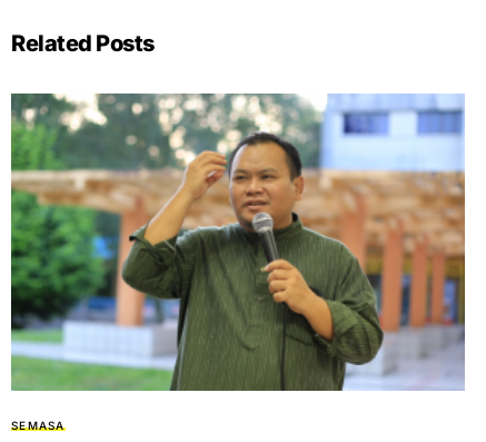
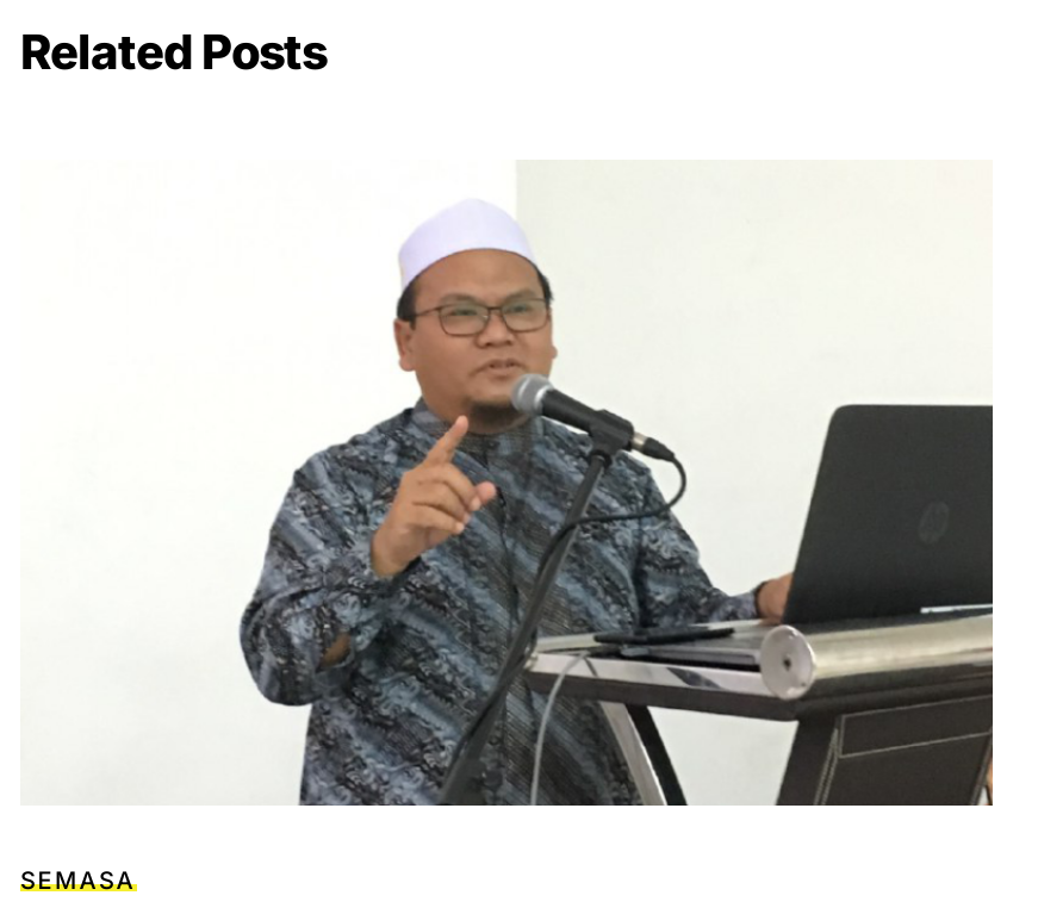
- [image]
+ [image]
